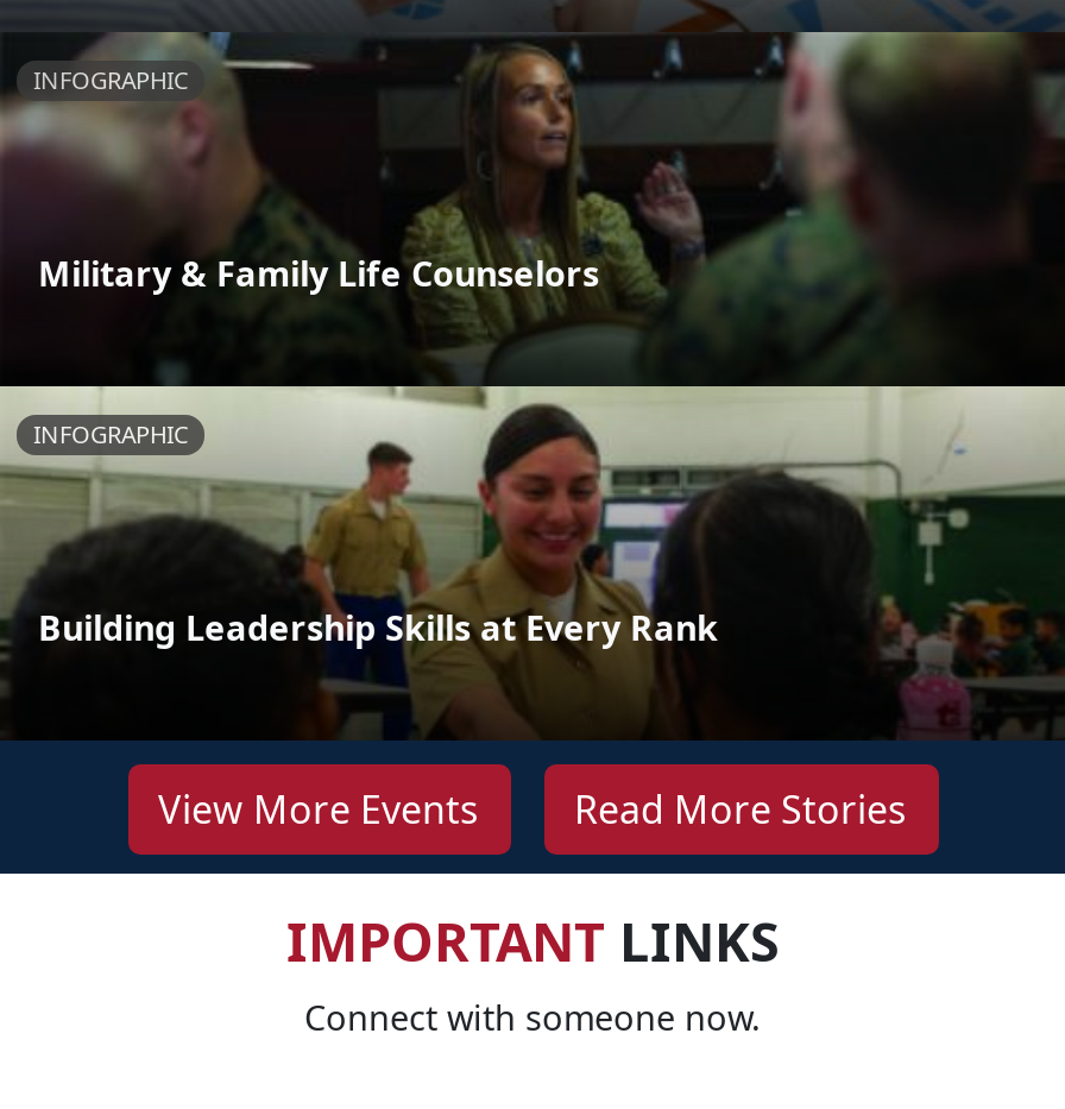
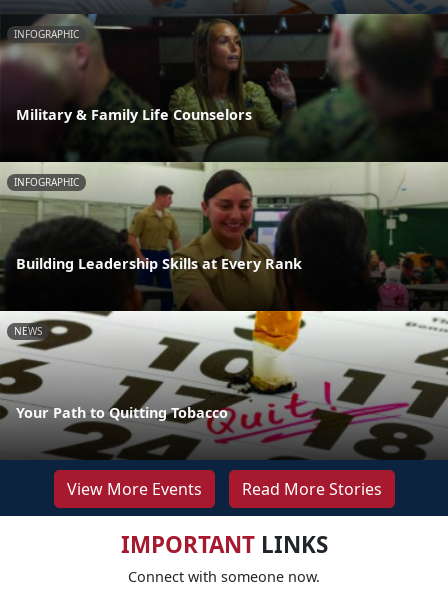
+ [image]
+ NEWS

+ Your Path to Quitting Tobacco
